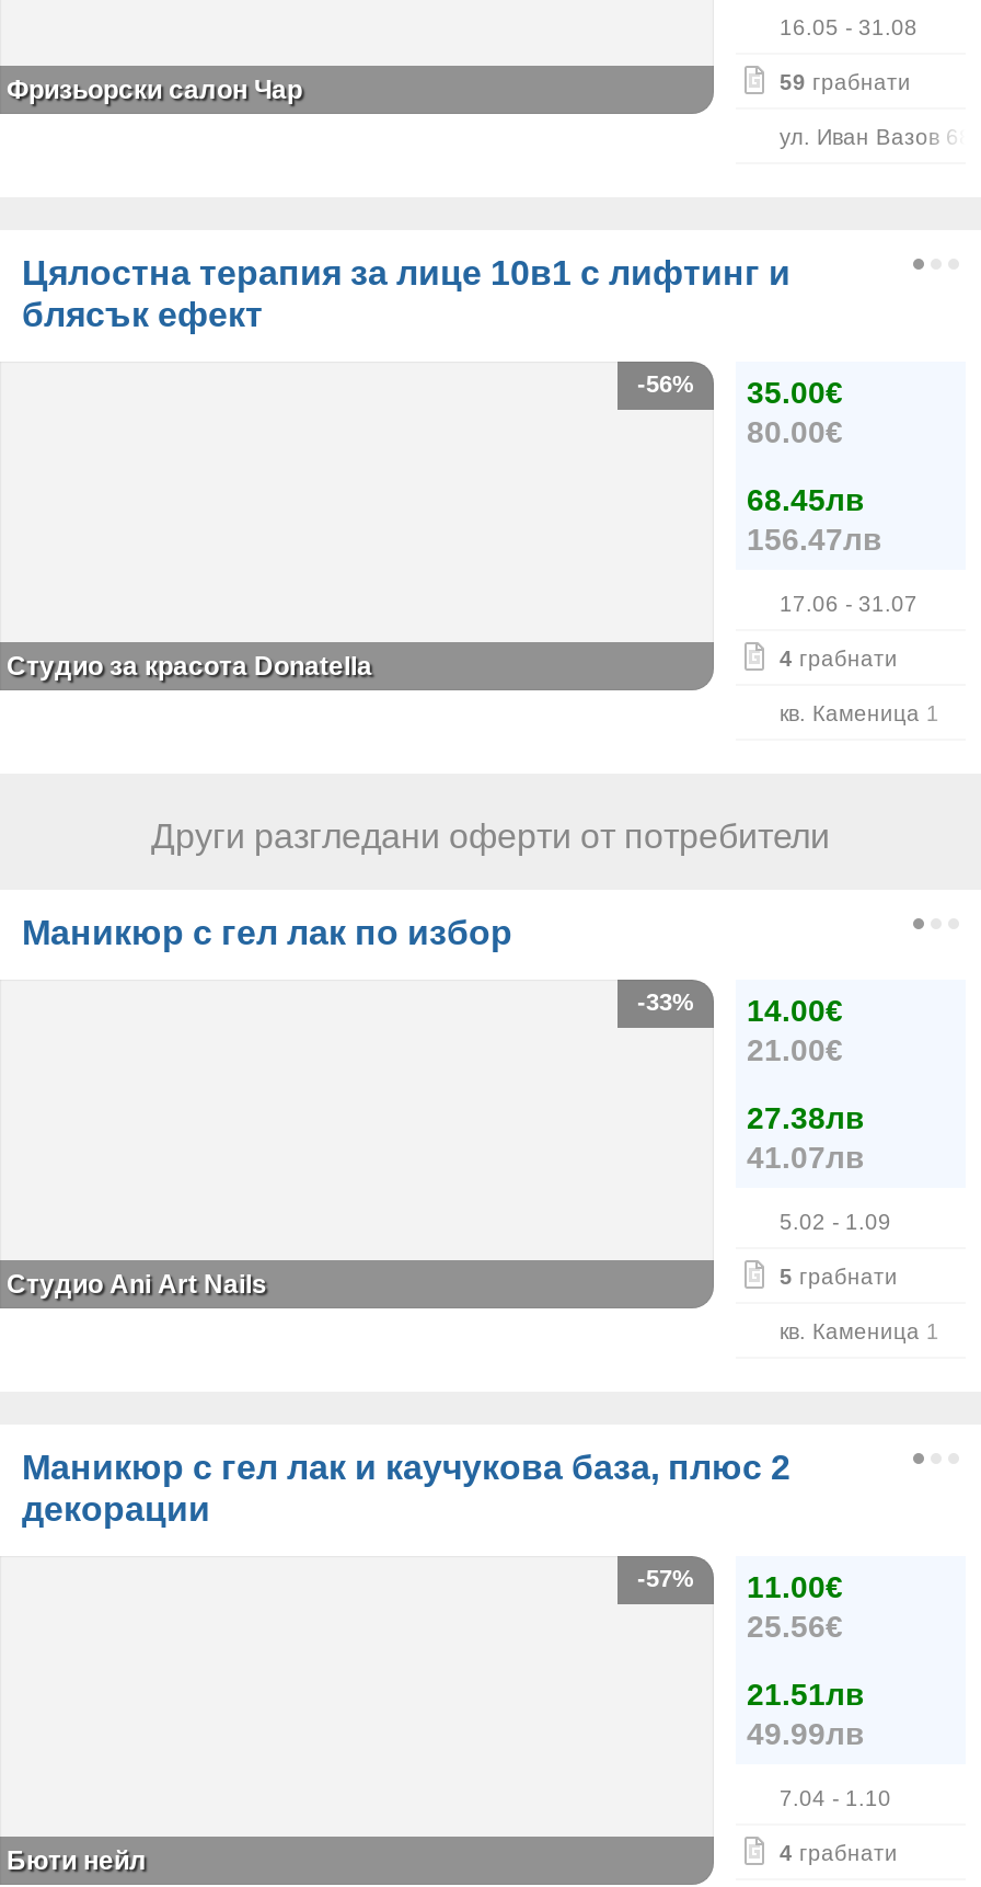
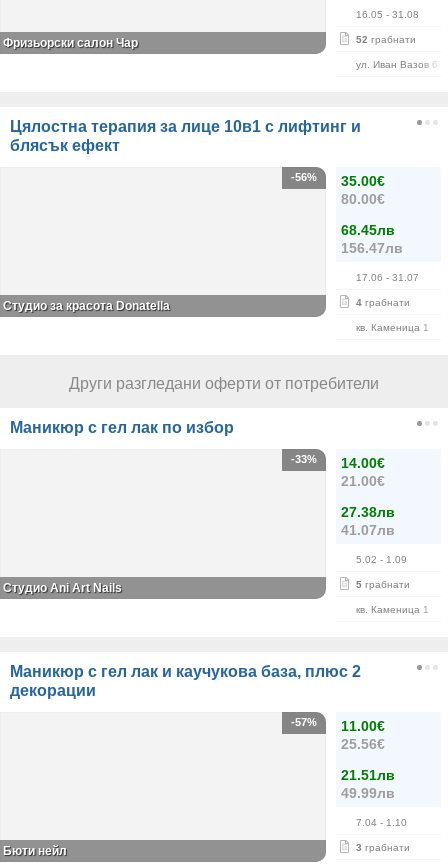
- 59 грабнати
+ 52 грабнати

- 4 грабнати
+ 3 грабнати
